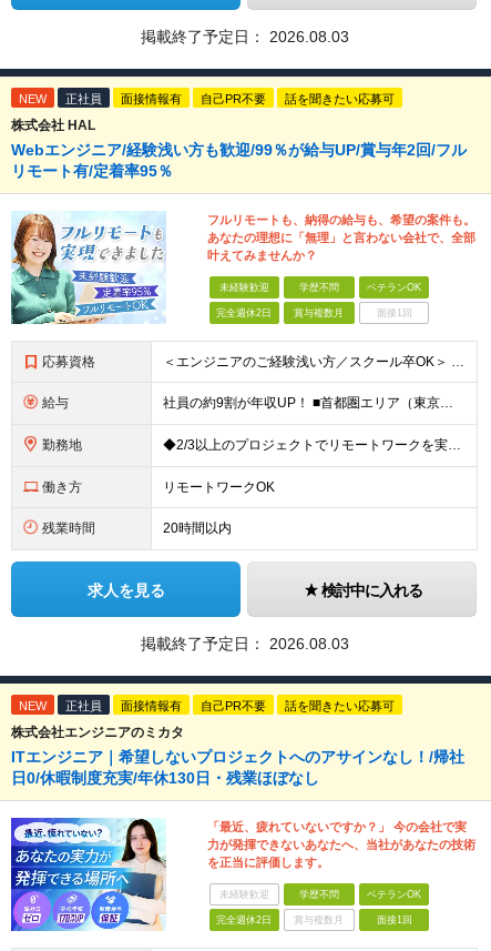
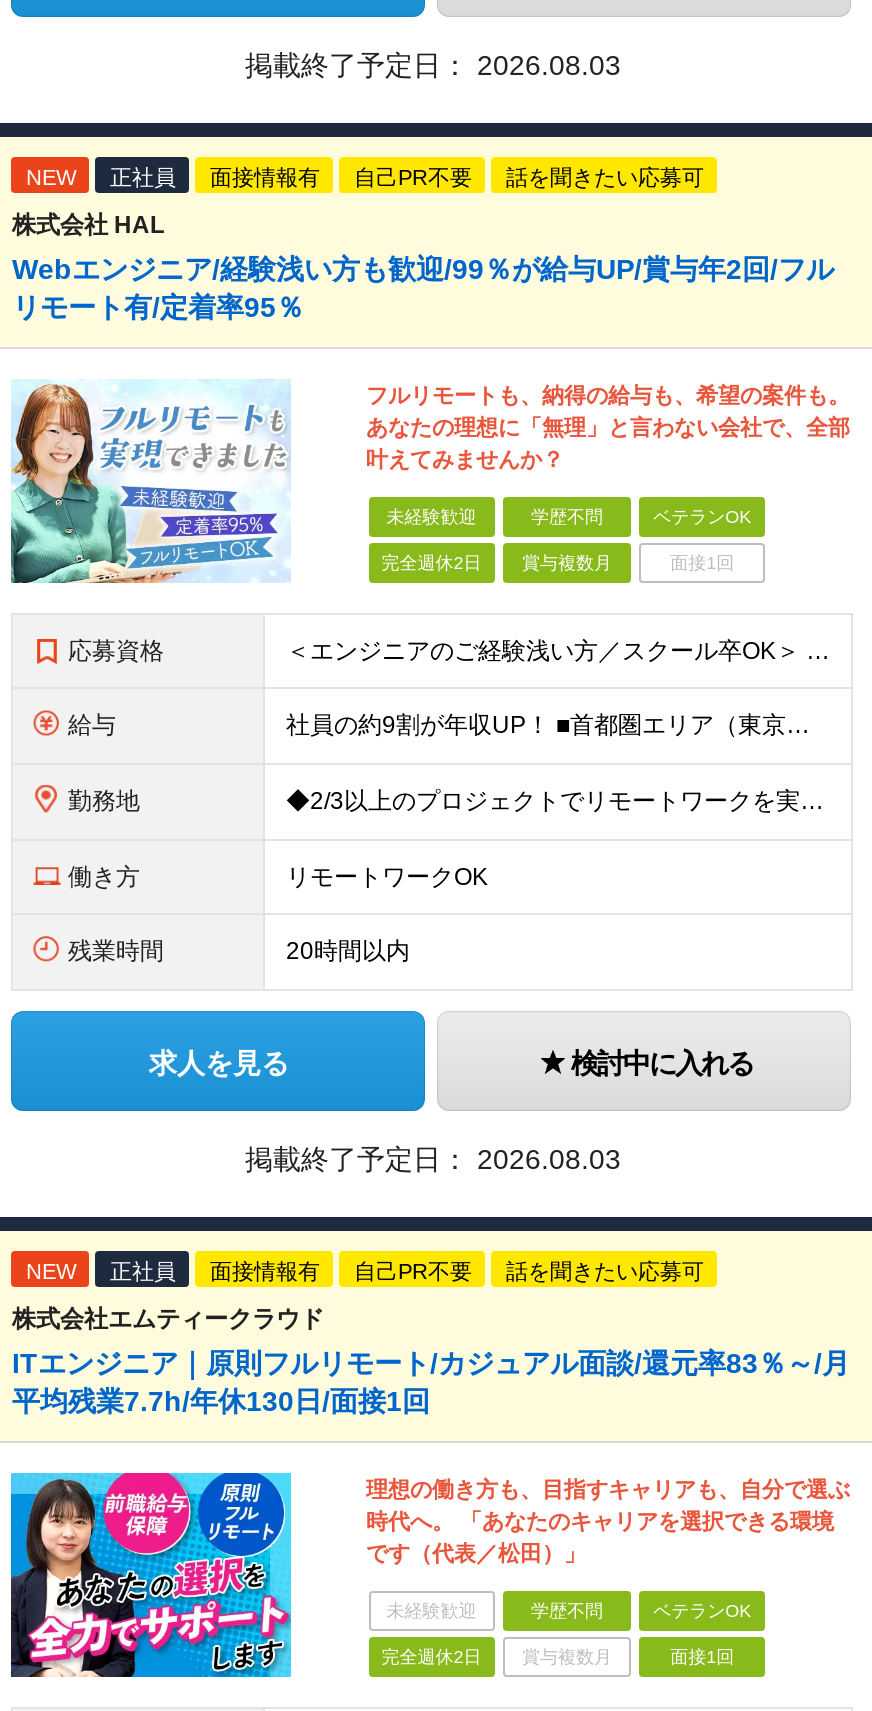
- 株式会社エンジニアのミカタ
- ITエンジニア｜希望しないプロジェクトへのアサインなし！/帰社
- 日0/休暇制度充実/年休130日・残業ほぼなし
+ 株式会社エムティークラウド
+ ITエンジニア｜原則フルリモート/カジュアル面談/還元率83％～/月
+ 平均残業7.7h/年休130日/面接1回

- [image]
- 「最近、疲れていないですか？」 今の会社で実
- 力が発揮できないあなたへ、当社があなたの技術
- を正当に評価します。
+ [image]
+ 理想の働き方も、目指すキャリアも、自分で選ぶ
+ 時代へ。 「あなたのキャリアを選択できる環境
+ です（代表／松田）」
